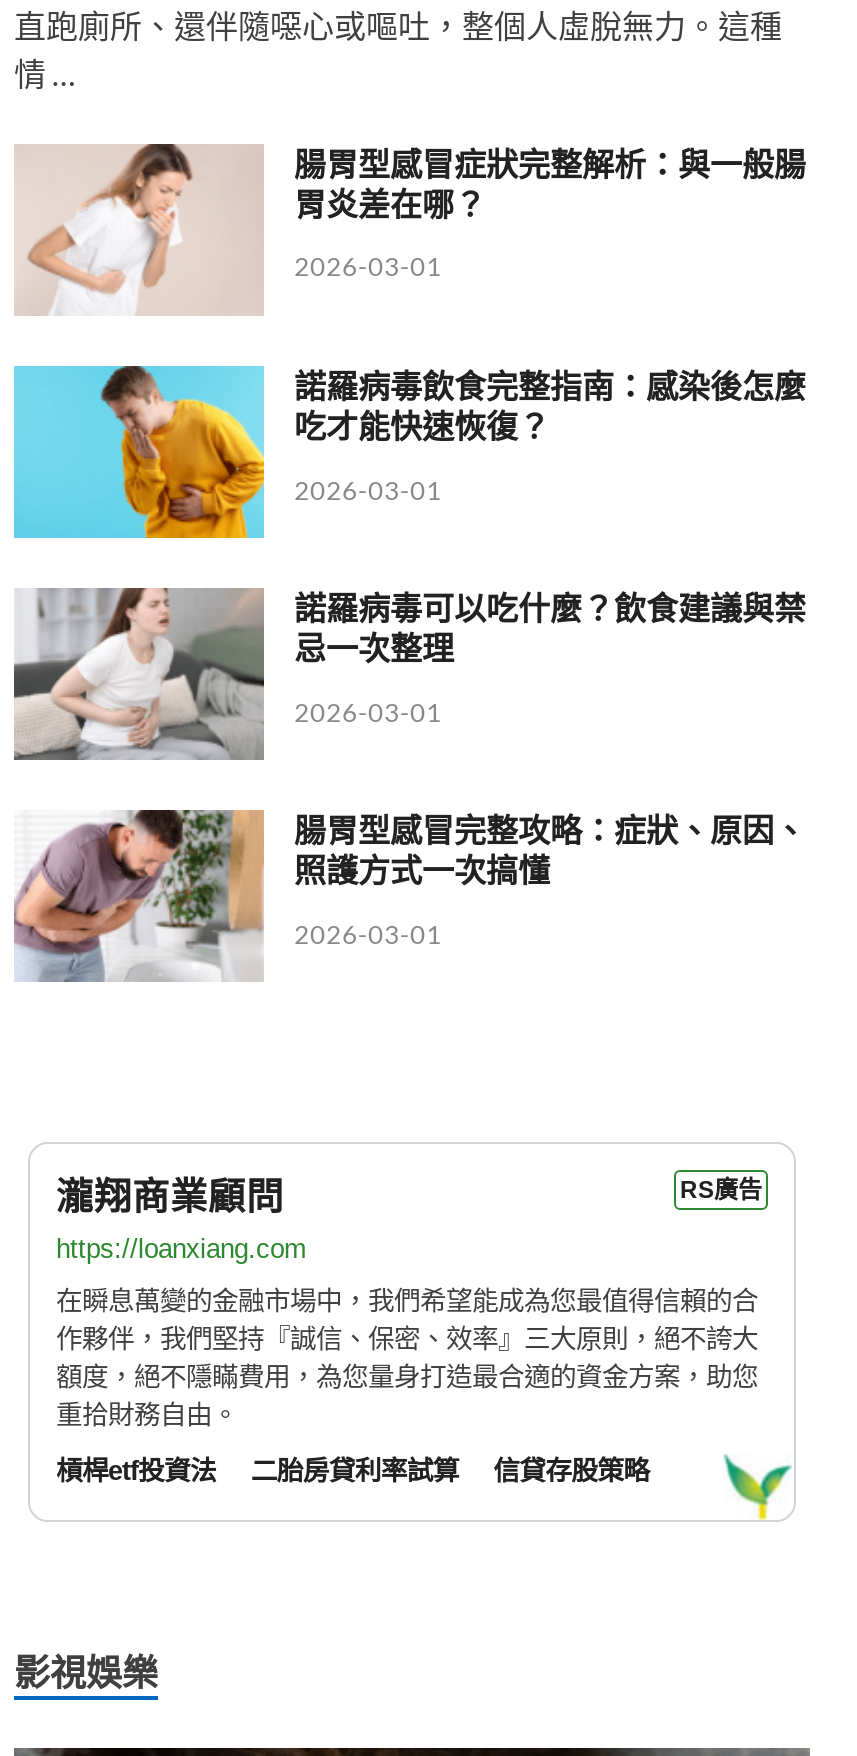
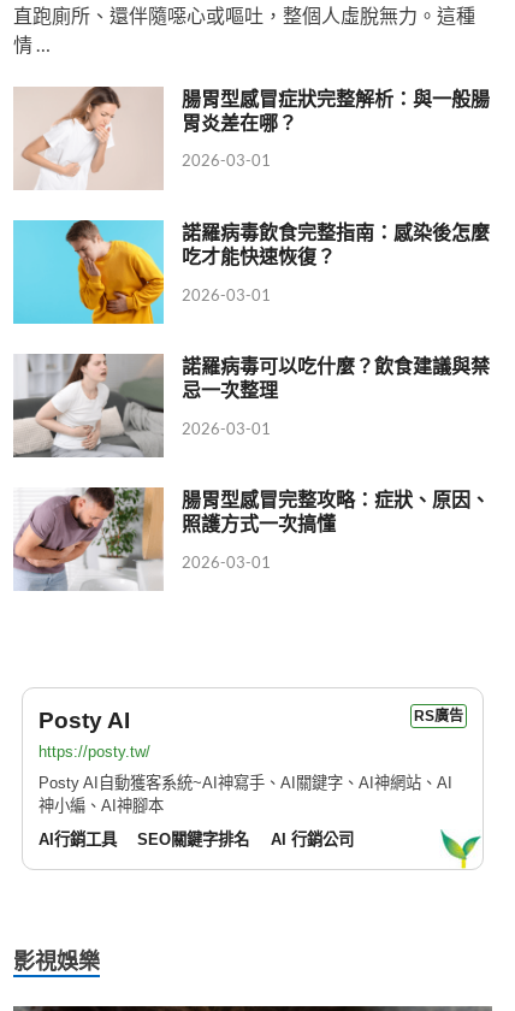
- 瀧翔商業顧問
+ Posty AI

- https://loanxiang.com
+ https://posty.tw/

- 在瞬息萬變的金融市場中，我們希望能成為您最值得信賴的合
- 作夥伴，我們堅持『誠信、保密、效率』三大原則，絕不誇大
- 額度，絕不隱瞞費用，為您量身打造最合適的資金方案，助您
- 重拾財務自由。
+ Posty AI自動獲客系統~AI神寫手、AI關鍵字、AI神網站、AI
+ 神小編、AI神腳本

- 槓桿etf投資法
- 二胎房貸利率試算
- 信貸存股策略
+ AI行銷工具
+ SEO關鍵字排名
+ AI 行銷公司
